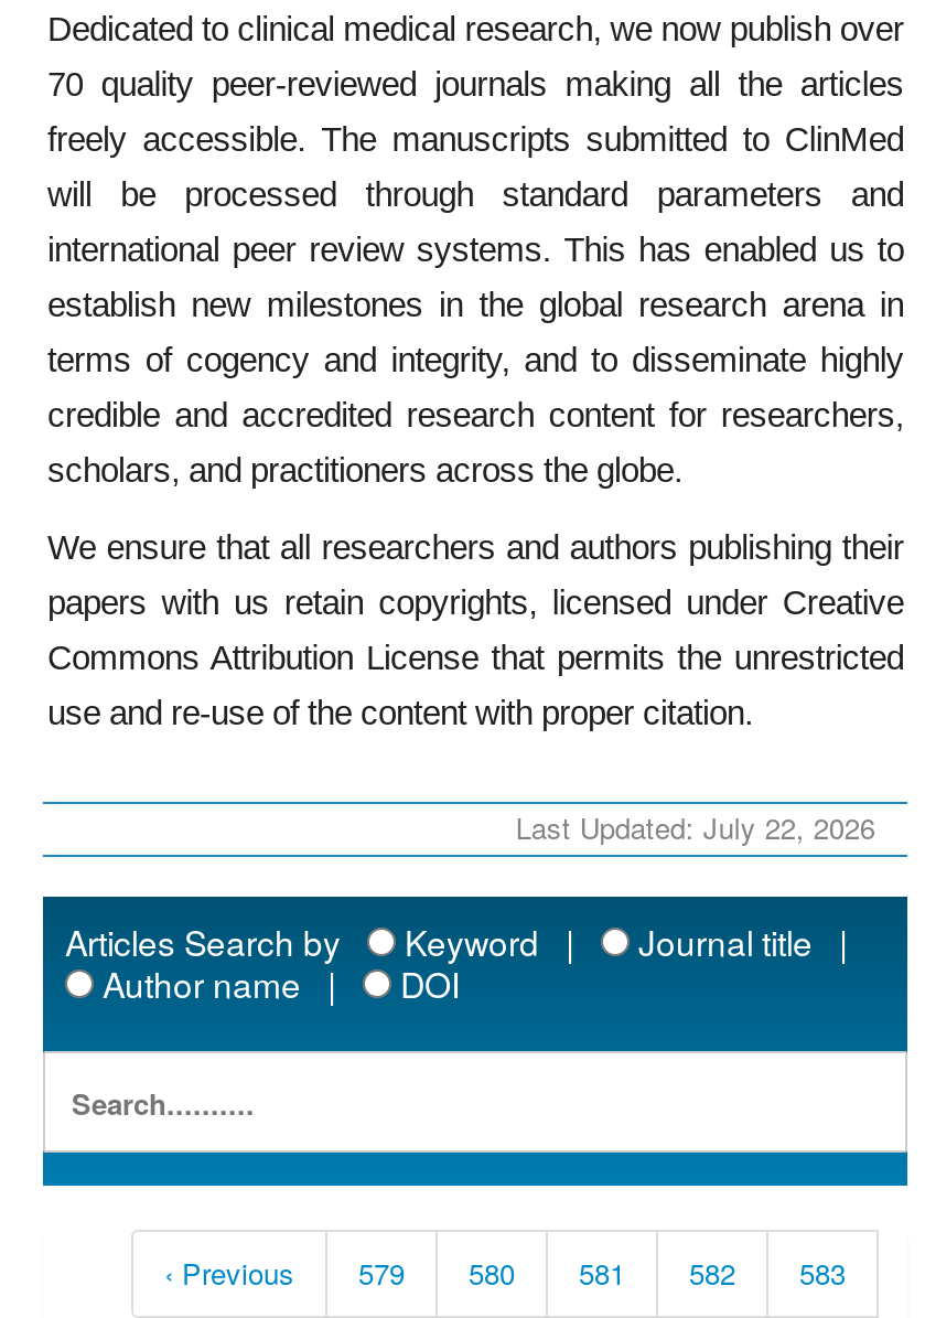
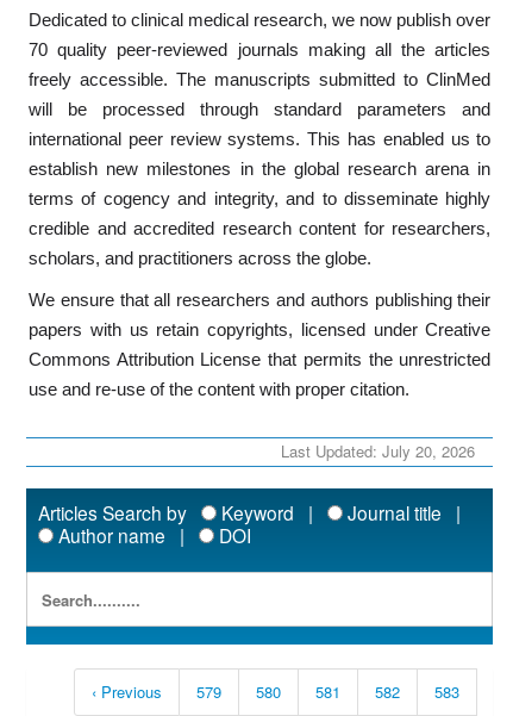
- Last Updated: July 22, 2026
+ Last Updated: July 20, 2026
